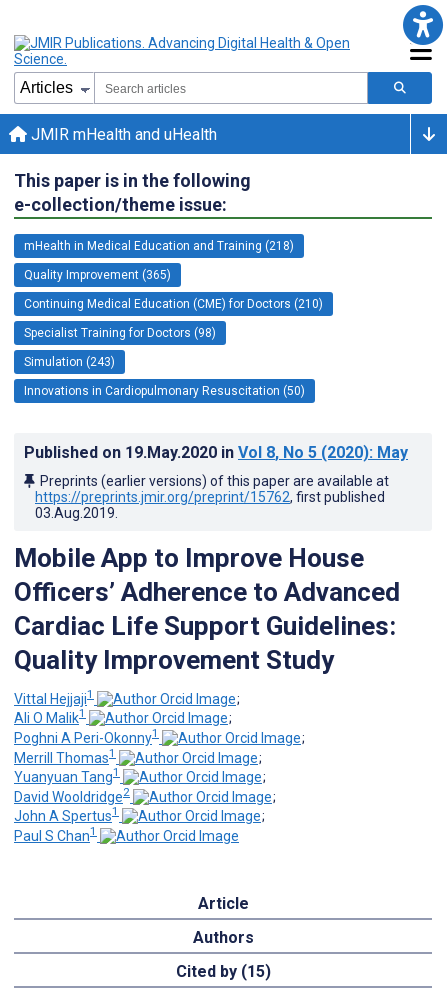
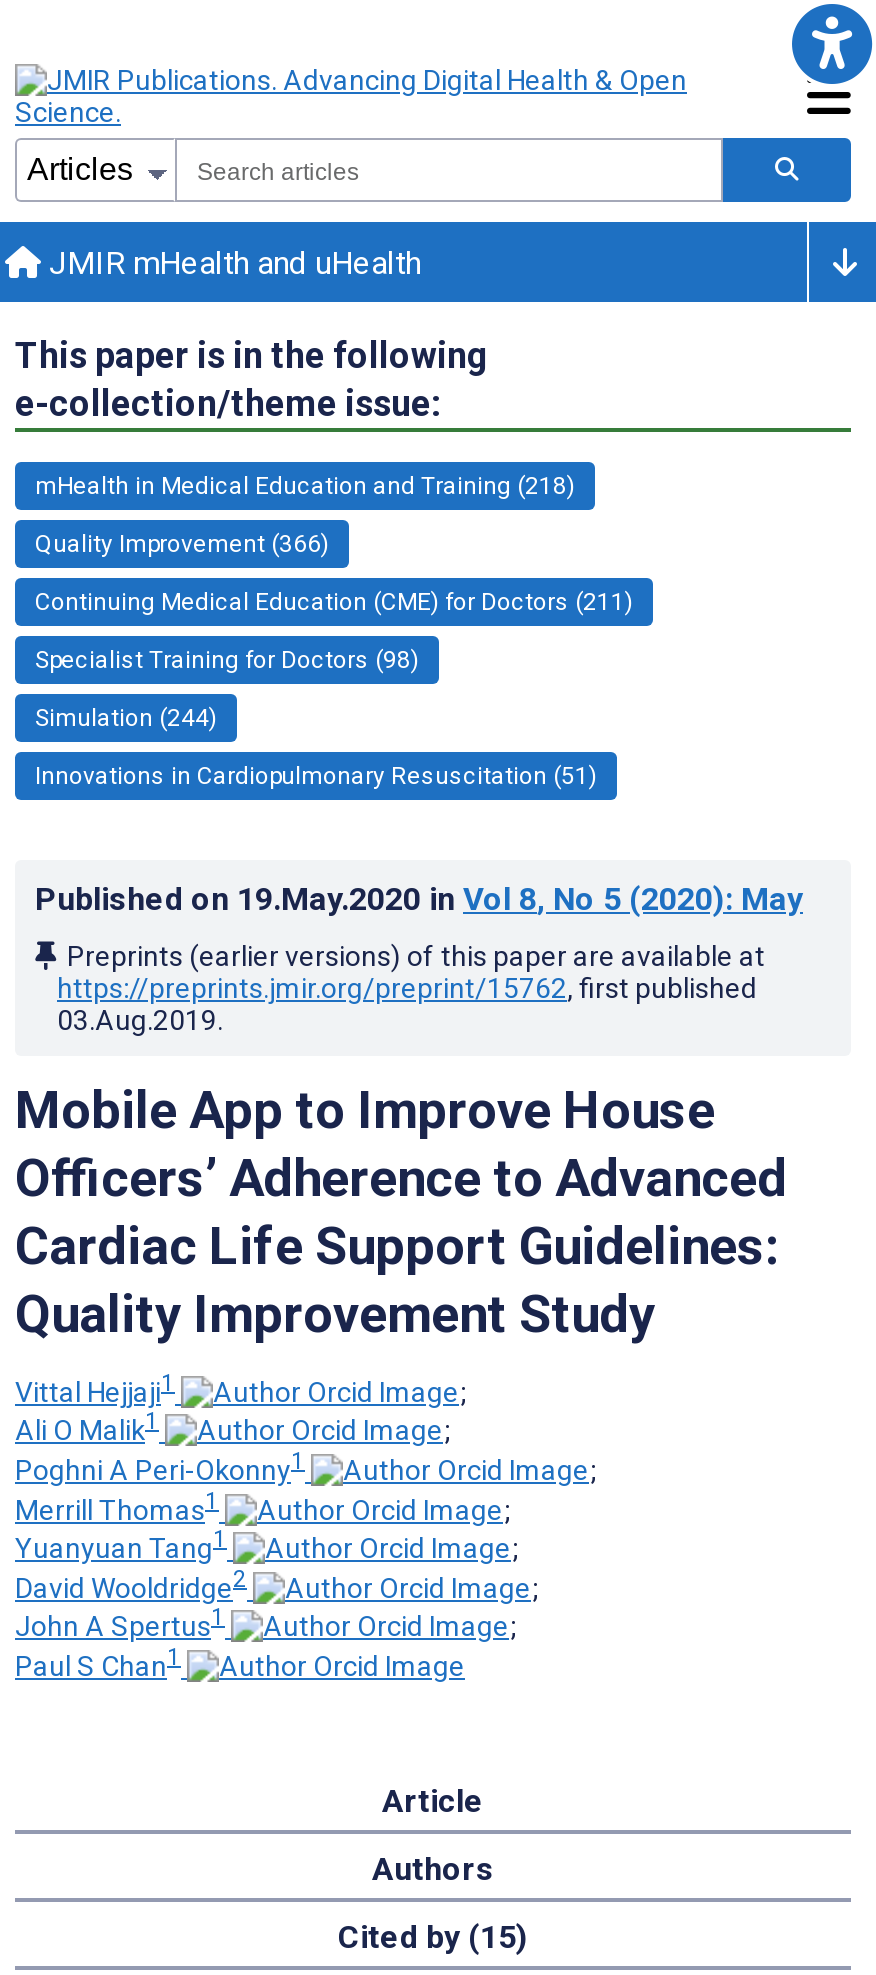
- Quality Improvement (365)
+ Quality Improvement (366)

- Continuing Medical Education (CME) for Doctors (210)
+ Continuing Medical Education (CME) for Doctors (211)

- Simulation (243)
+ Simulation (244)

- Innovations in Cardiopulmonary Resuscitation (50)
+ Innovations in Cardiopulmonary Resuscitation (51)
